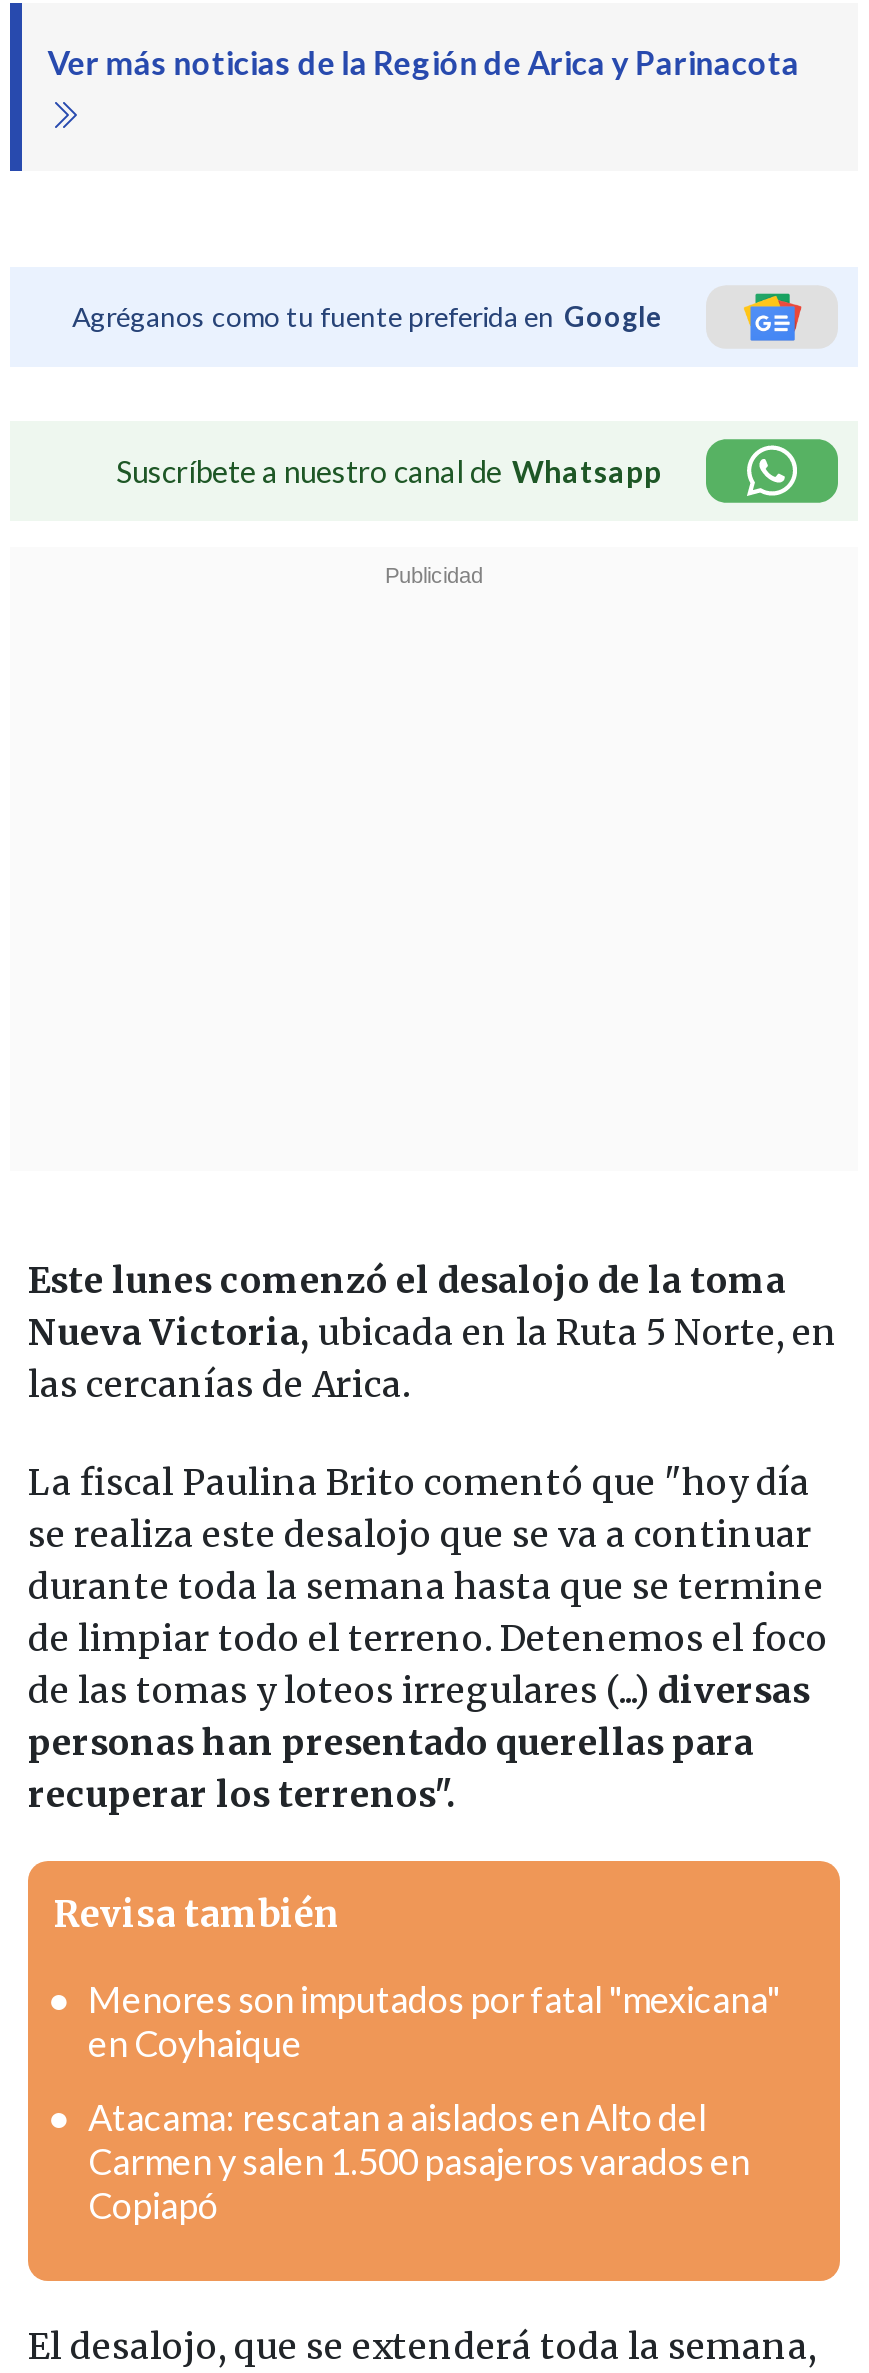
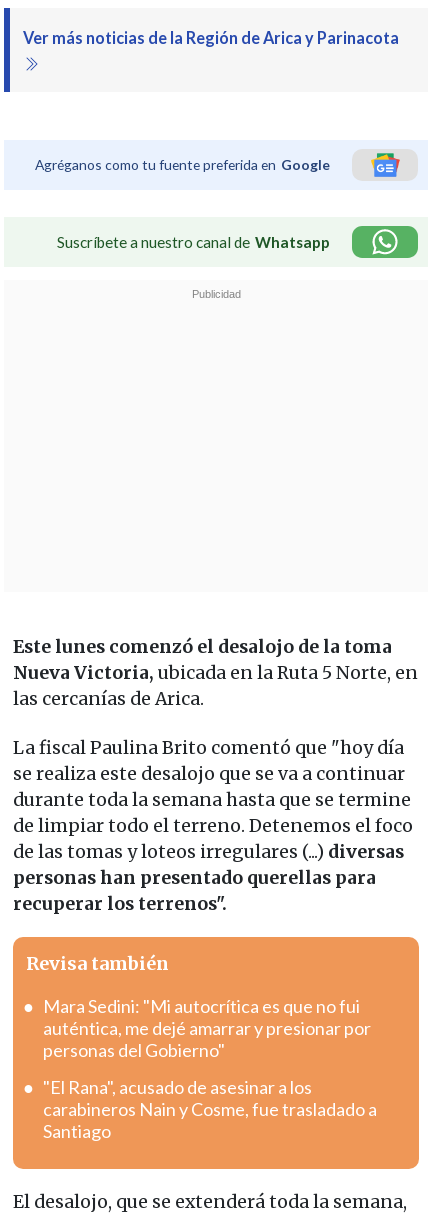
- Menores son imputados por fatal "mexicana"
- en Coyhaique
+ Mara Sedini: "Mi autocrítica es que no fui
+ auténtica, me dejé amarrar y presionar por
+ personas del Gobierno"

- Atacama: rescatan a aislados en Alto del
- Carmen y salen 1.500 pasajeros varados en
- Copiapó
+ "El Rana", acusado de asesinar a los
+ carabineros Nain y Cosme, fue trasladado a
+ Santiago
